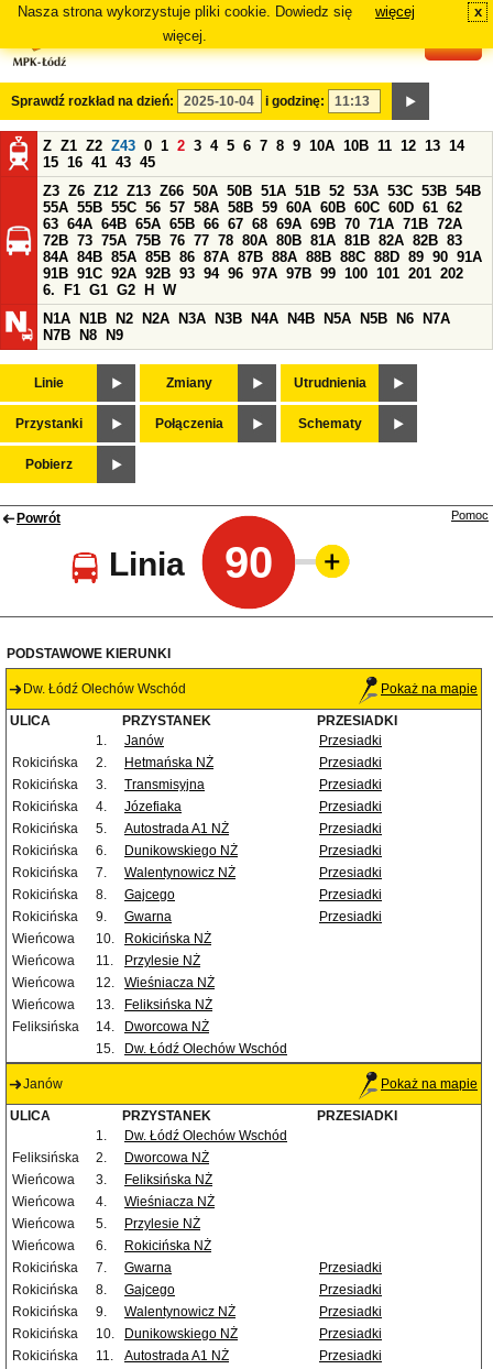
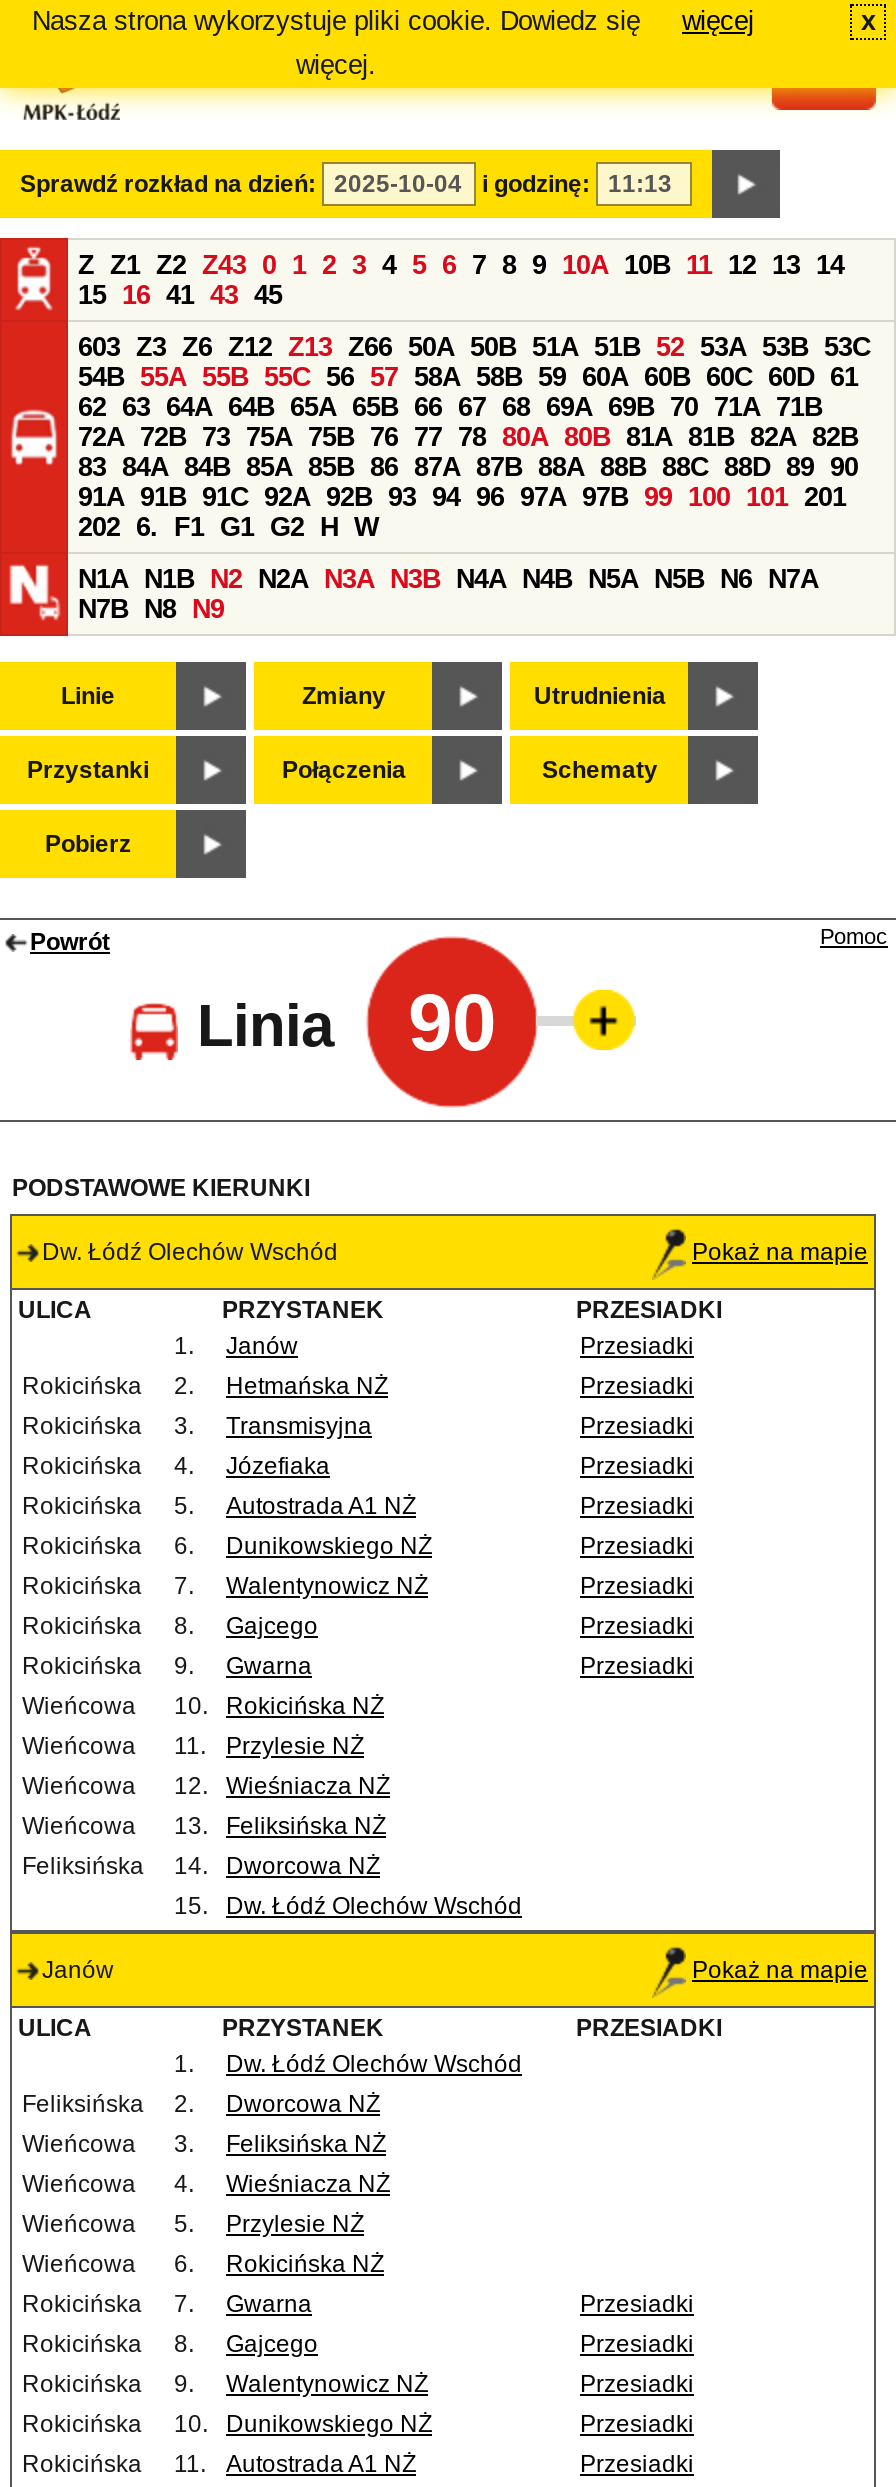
- Z3 Z6 Z12 Z13 Z66 50A 50B 51A 51B 52 53A 53C 53B 54B
- 55A 55B 55C 56 57 58A 58B 59 60A 60B 60C 60D 61 62
- 63 64A 64B 65A 65B 66 67 68 69A 69B 70 71A 71B 72A
- 72B 73 75A 75B 76 77 78 80A 80B 81A 81B 82A 82B 83
- 84A 84B 85A 85B 86 87A 87B 88A 88B 88C 88D 89 90 91A
- 91B 91C 92A 92B 93 94 96 97A 97B 99 100 101 201 202
- 6. F1 G1 G2 H W
+ 603 Z3 Z6 Z12 Z13 Z66 50A 50B 51A 51B 52 53A 53B 53C
+ 54B 55A 55B 55C 56 57 58A 58B 59 60A 60B 60C 60D 61
+ 62 63 64A 64B 65A 65B 66 67 68 69A 69B 70 71A 71B
+ 72A 72B 73 75A 75B 76 77 78 80A 80B 81A 81B 82A 82B
+ 83 84A 84B 85A 85B 86 87A 87B 88A 88B 88C 88D 89 90
+ 91A 91B 91C 92A 92B 93 94 96 97A 97B 99 100 101 201
+ 202 6. F1 G1 G2 H W
